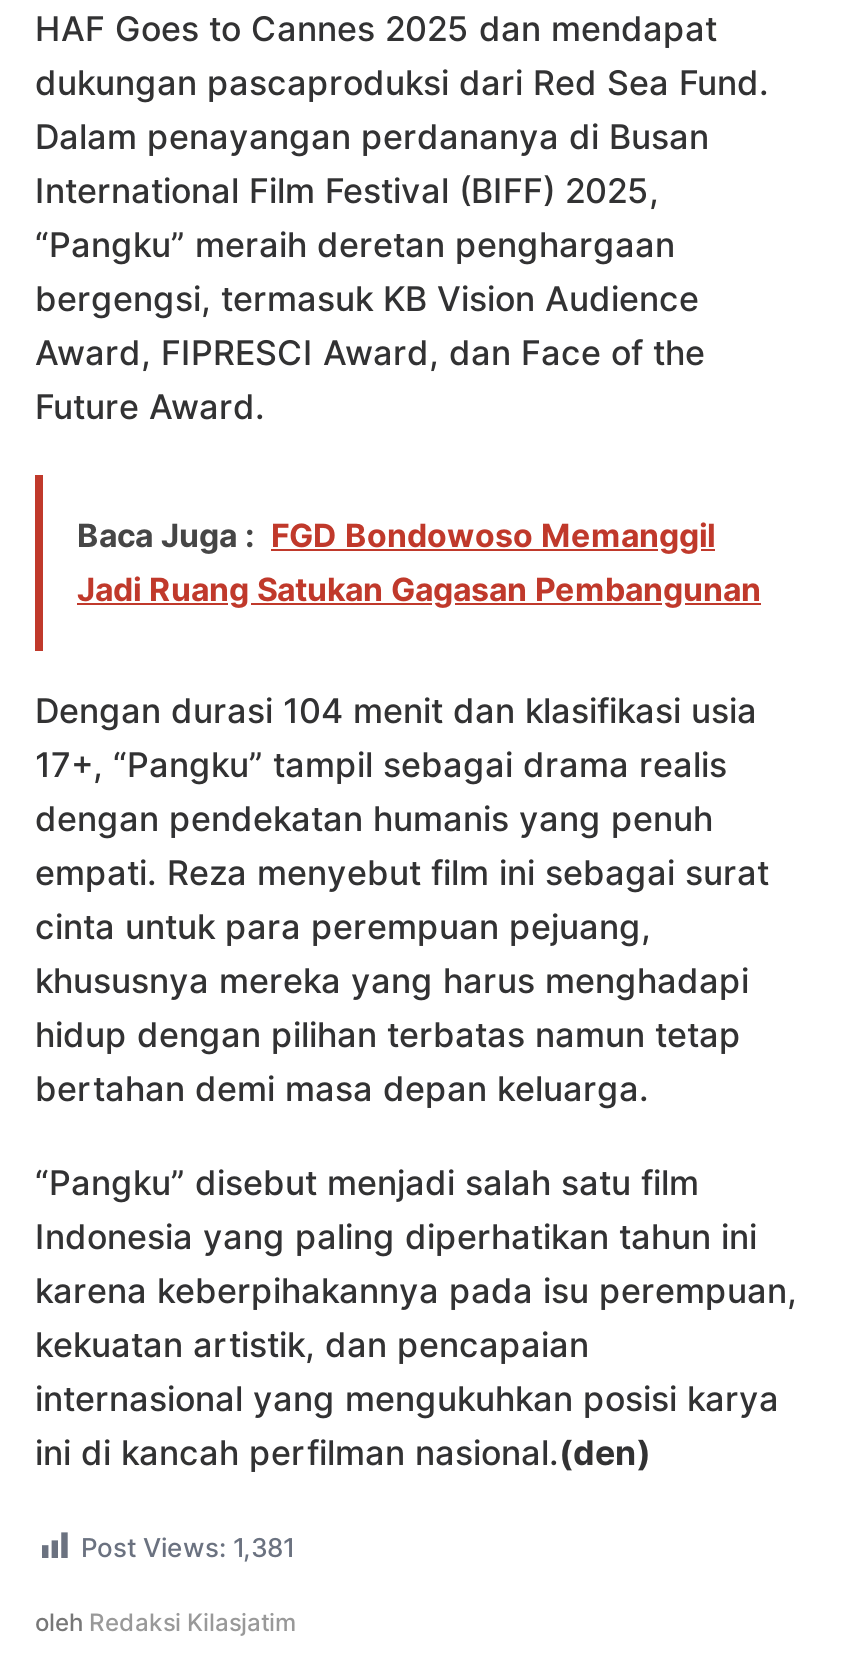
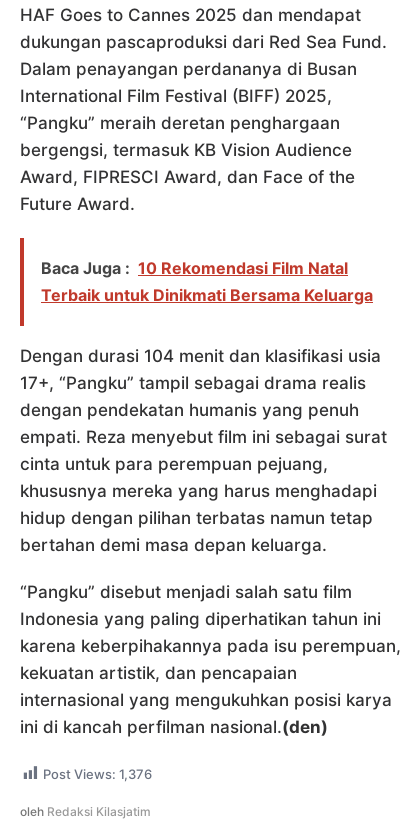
- Baca Juga : FGD Bondowoso Memanggil
- Jadi Ruang Satukan Gagasan Pembangunan
+ Baca Juga : 10 Rekomendasi Film Natal
+ Terbaik untuk Dinikmati Bersama Keluarga

- Post Views: 1,381
+ Post Views: 1,376
